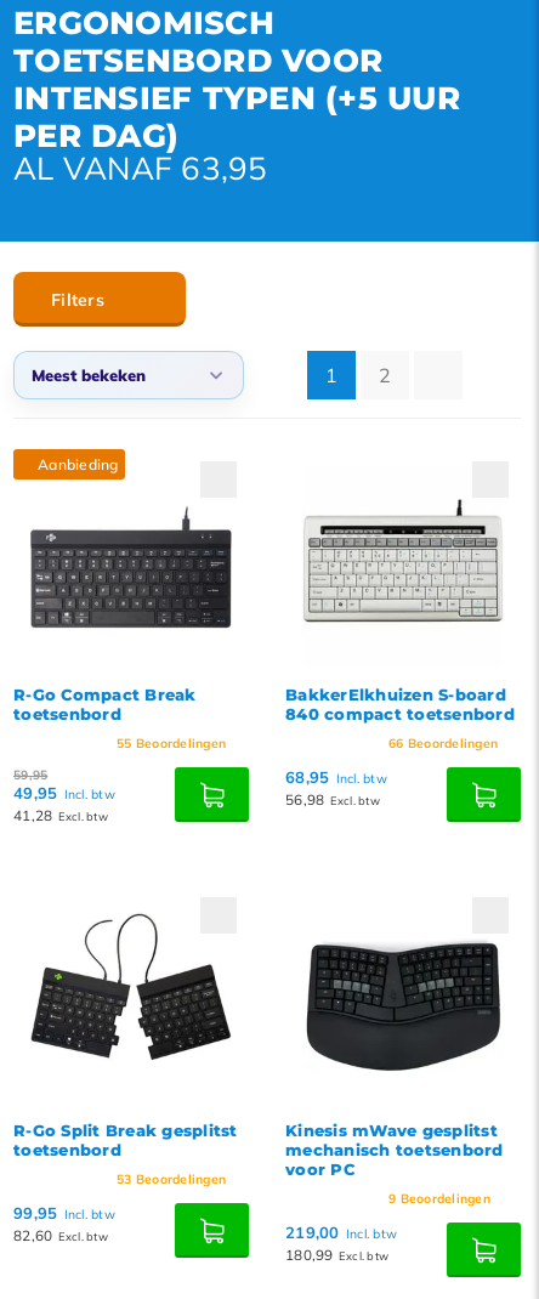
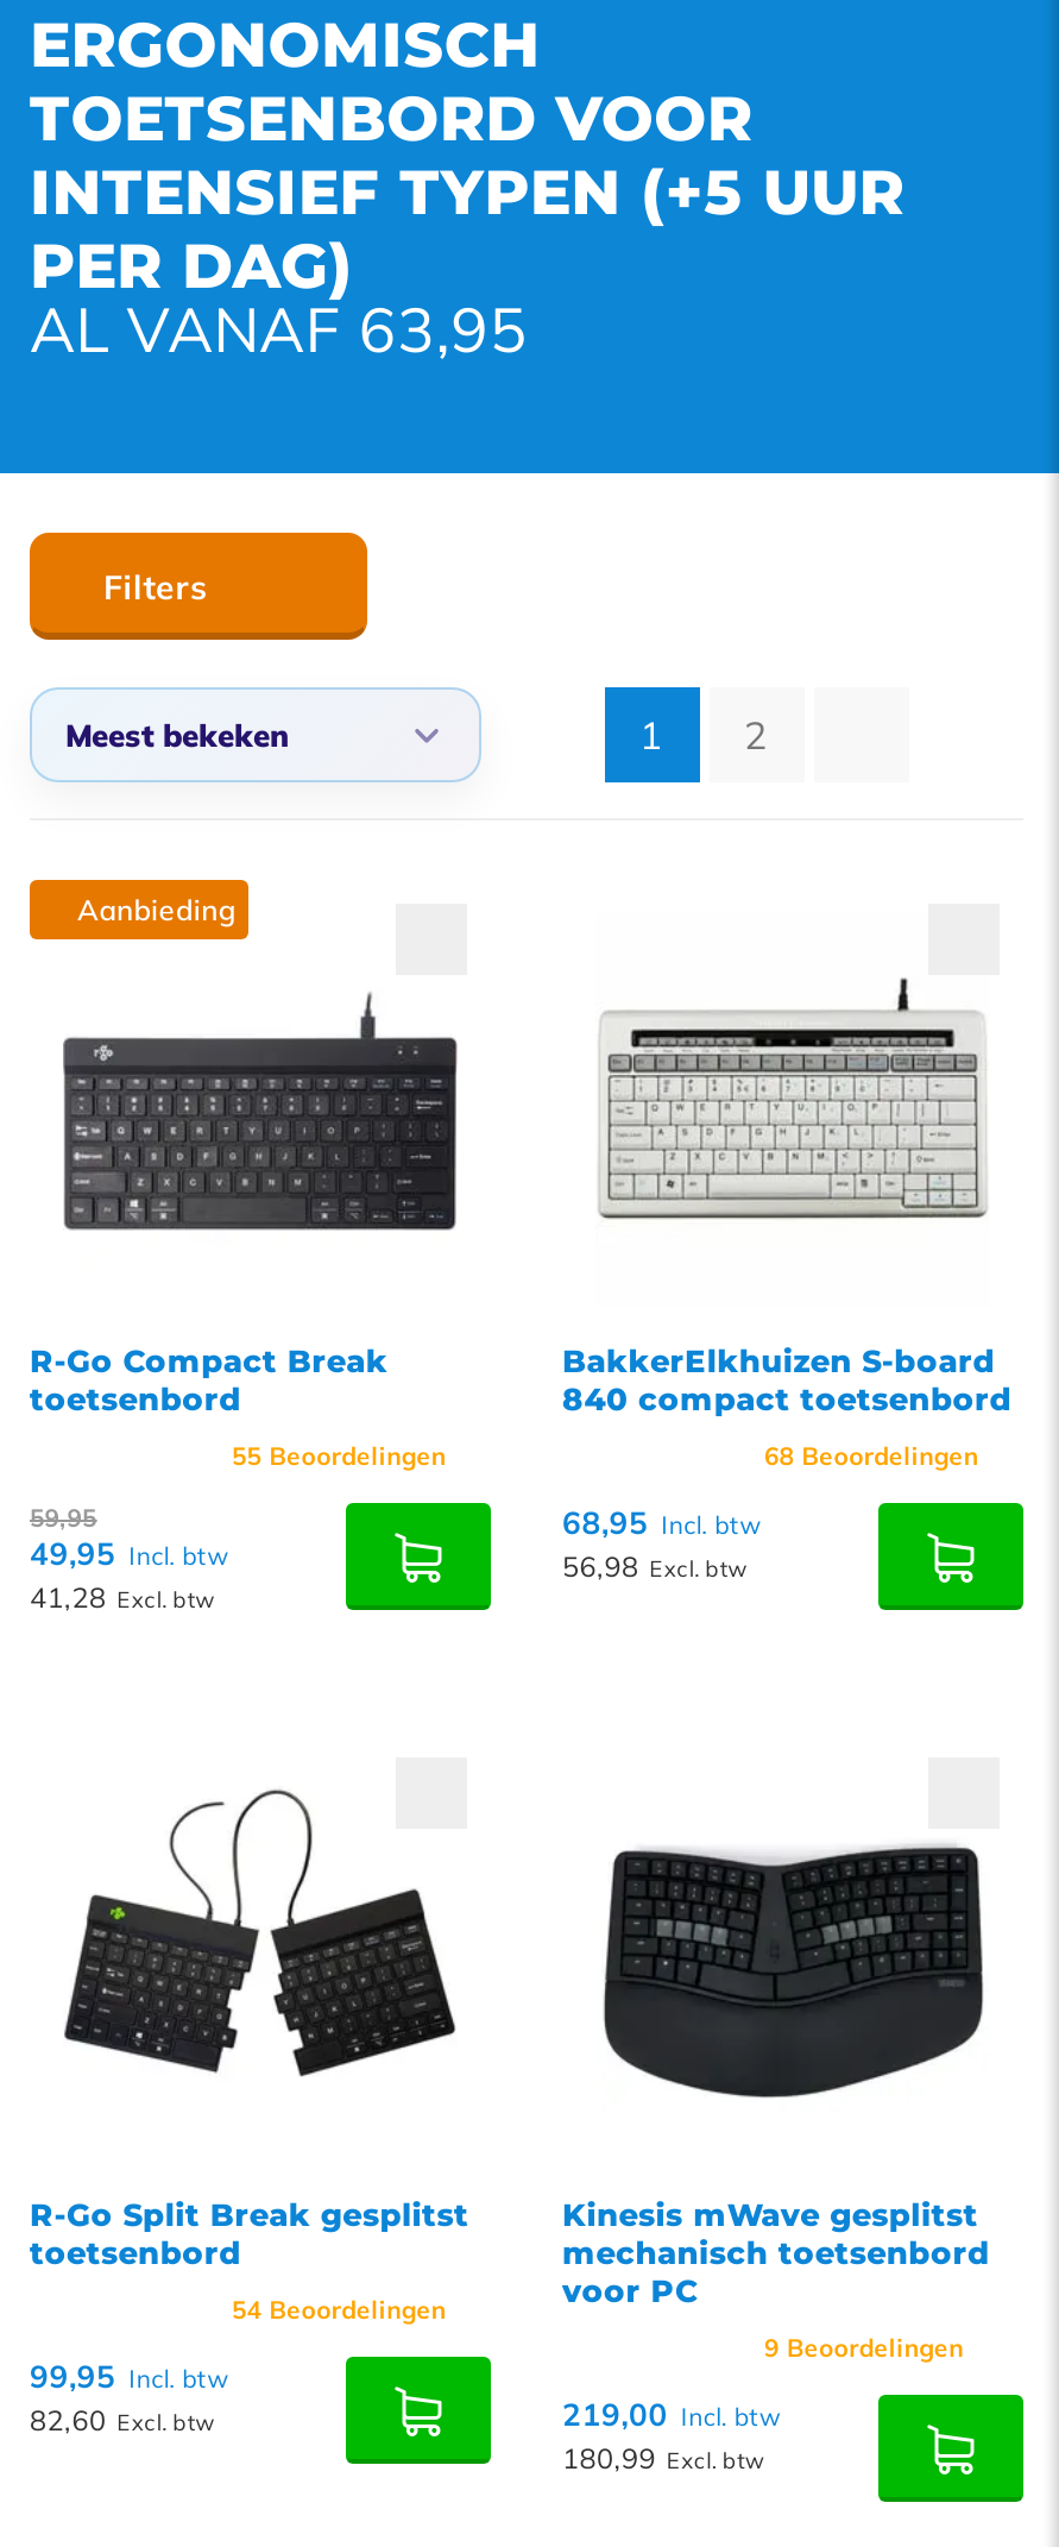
- 66 Beoordelingen
+ 68 Beoordelingen

- 53 Beoordelingen
+ 54 Beoordelingen
